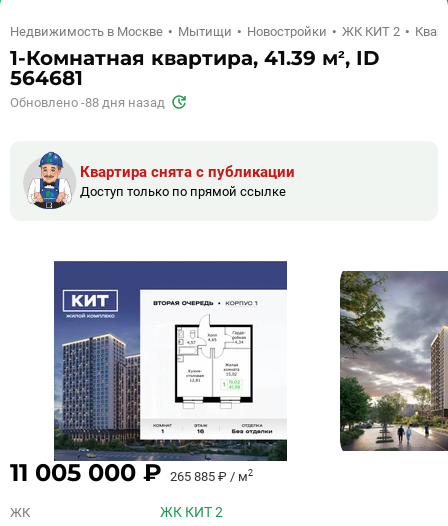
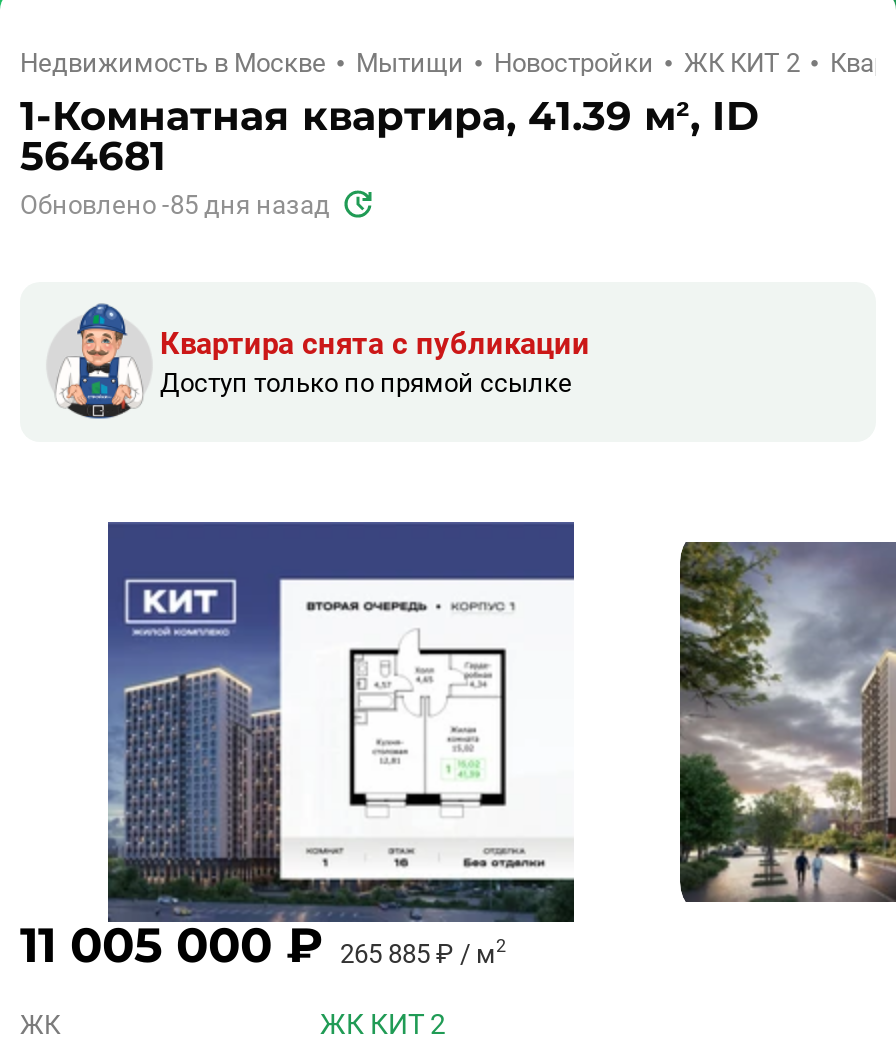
- Обновлено -88 дня назад
+ Обновлено -85 дня назад
